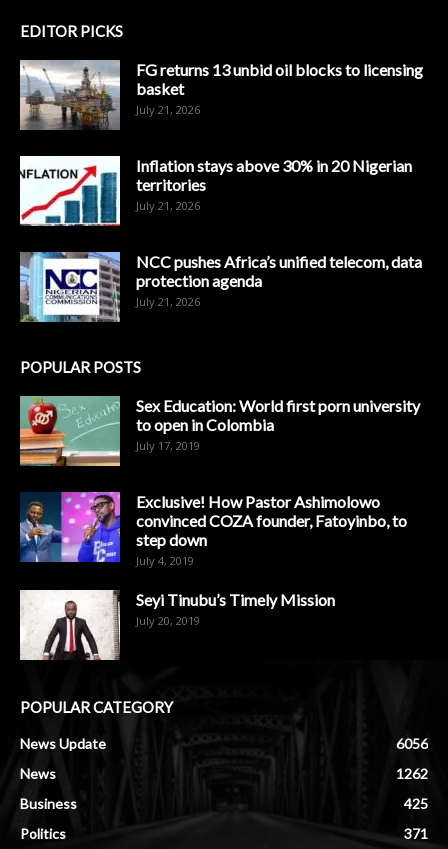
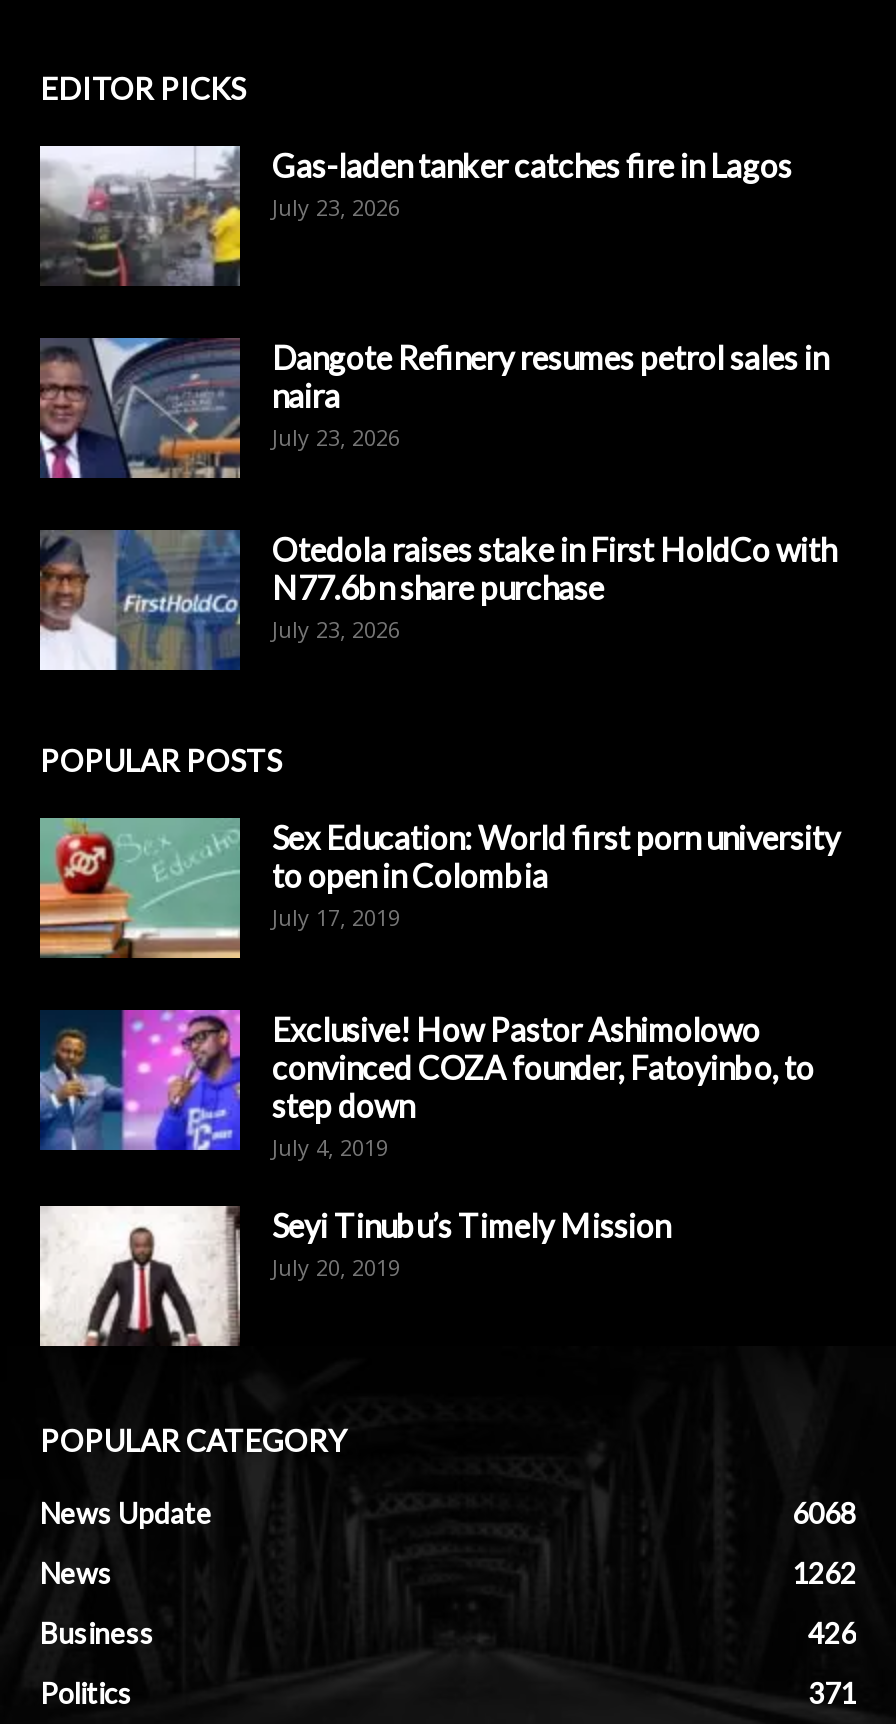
- [image]
- FG returns 13 unbid oil blocks to licensing
- basket
- July 21, 2026
+ [image]
+ Gas-laden tanker catches fire in Lagos
+ July 23, 2026

- [image]
- Inflation stays above 30% in 20 Nigerian
- territories
- July 21, 2026
+ [image]
+ Dangote Refinery resumes petrol sales in
+ naira
+ July 23, 2026

- [image]
- NCC pushes Africa’s unified telecom, data
- protection agenda
- July 21, 2026
+ [image]
+ Otedola raises stake in First HoldCo with
+ N77.6bn share purchase
+ July 23, 2026

- 6056
+ 6068

- 425
+ 426
